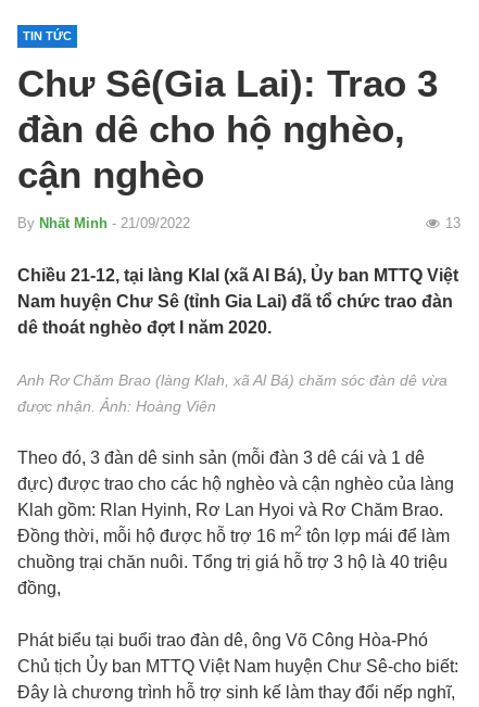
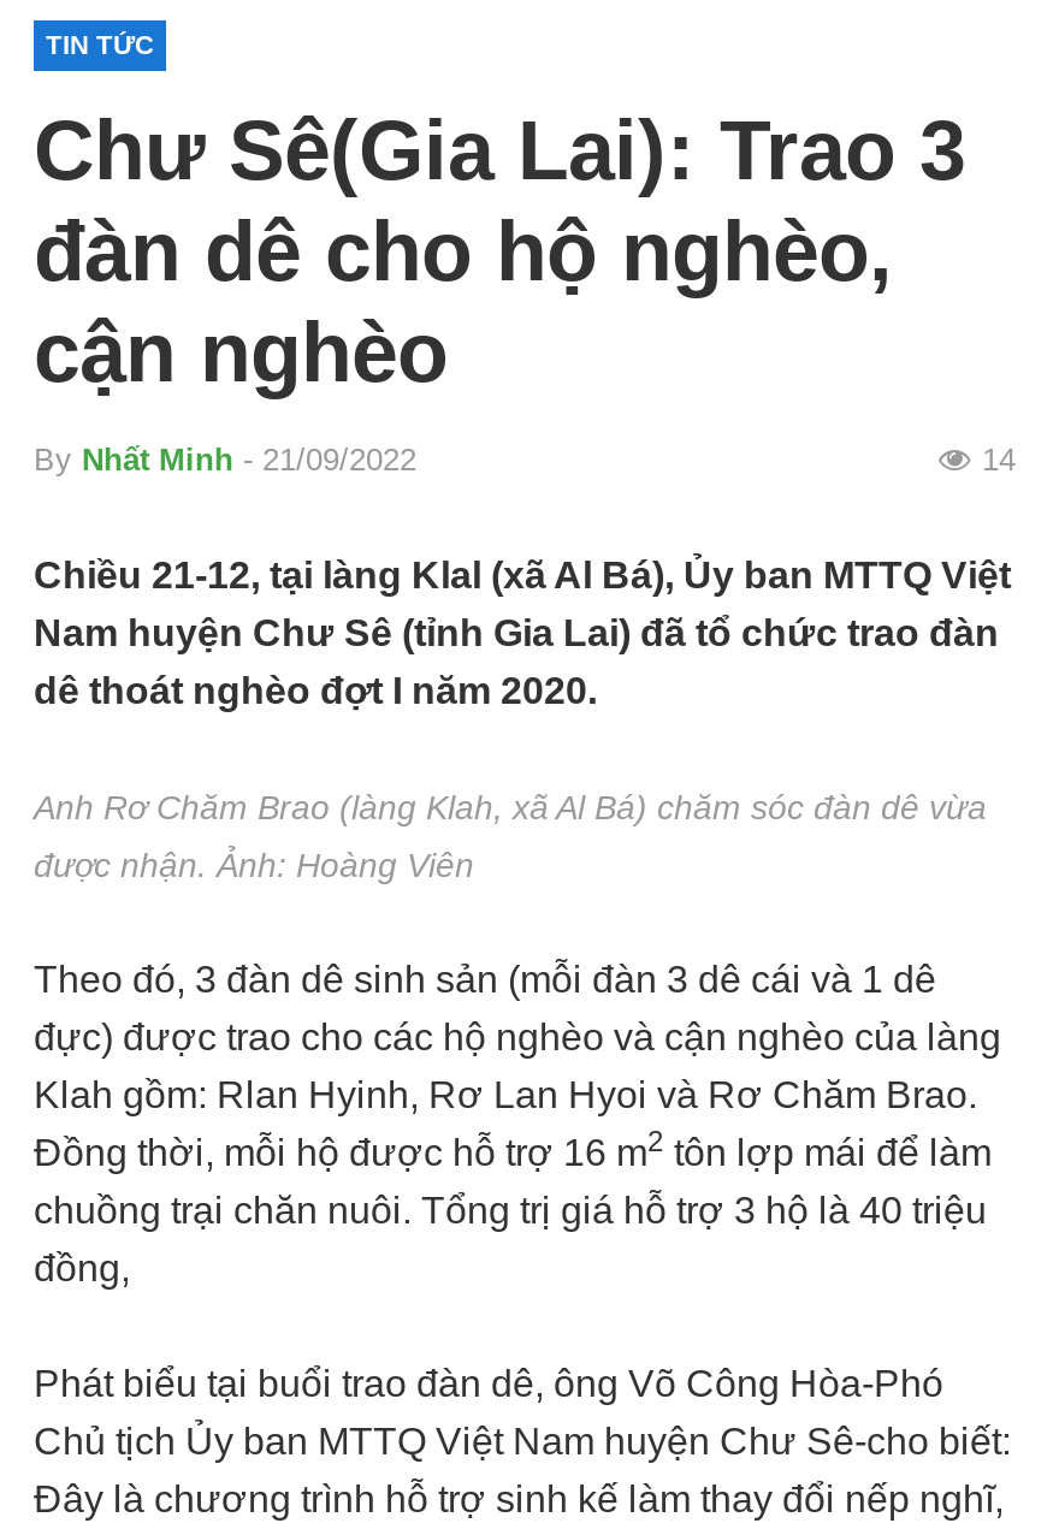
- 13
+ 14
